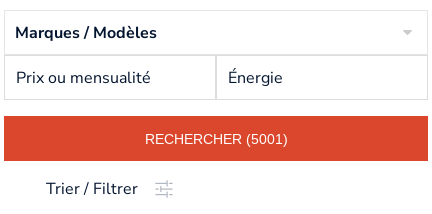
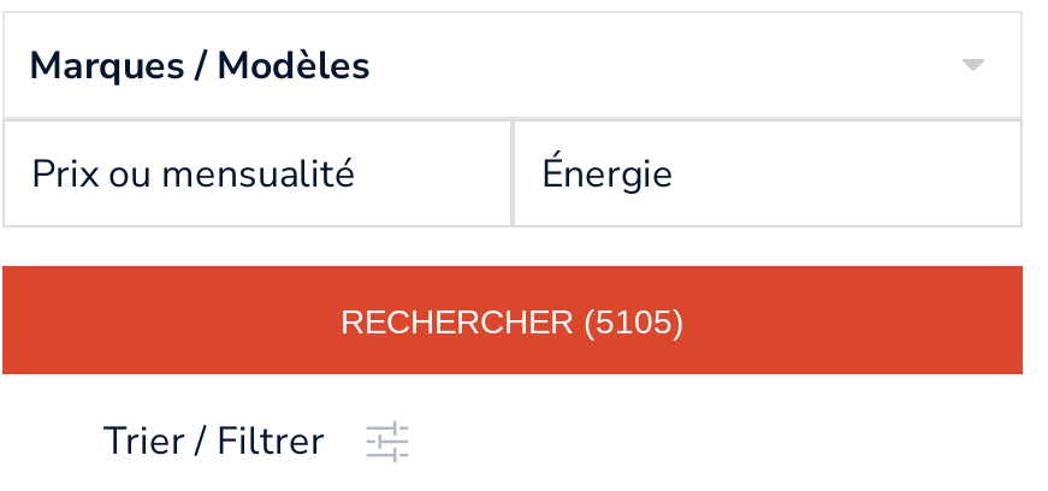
- RECHERCHER (5001)
+ RECHERCHER (5105)
